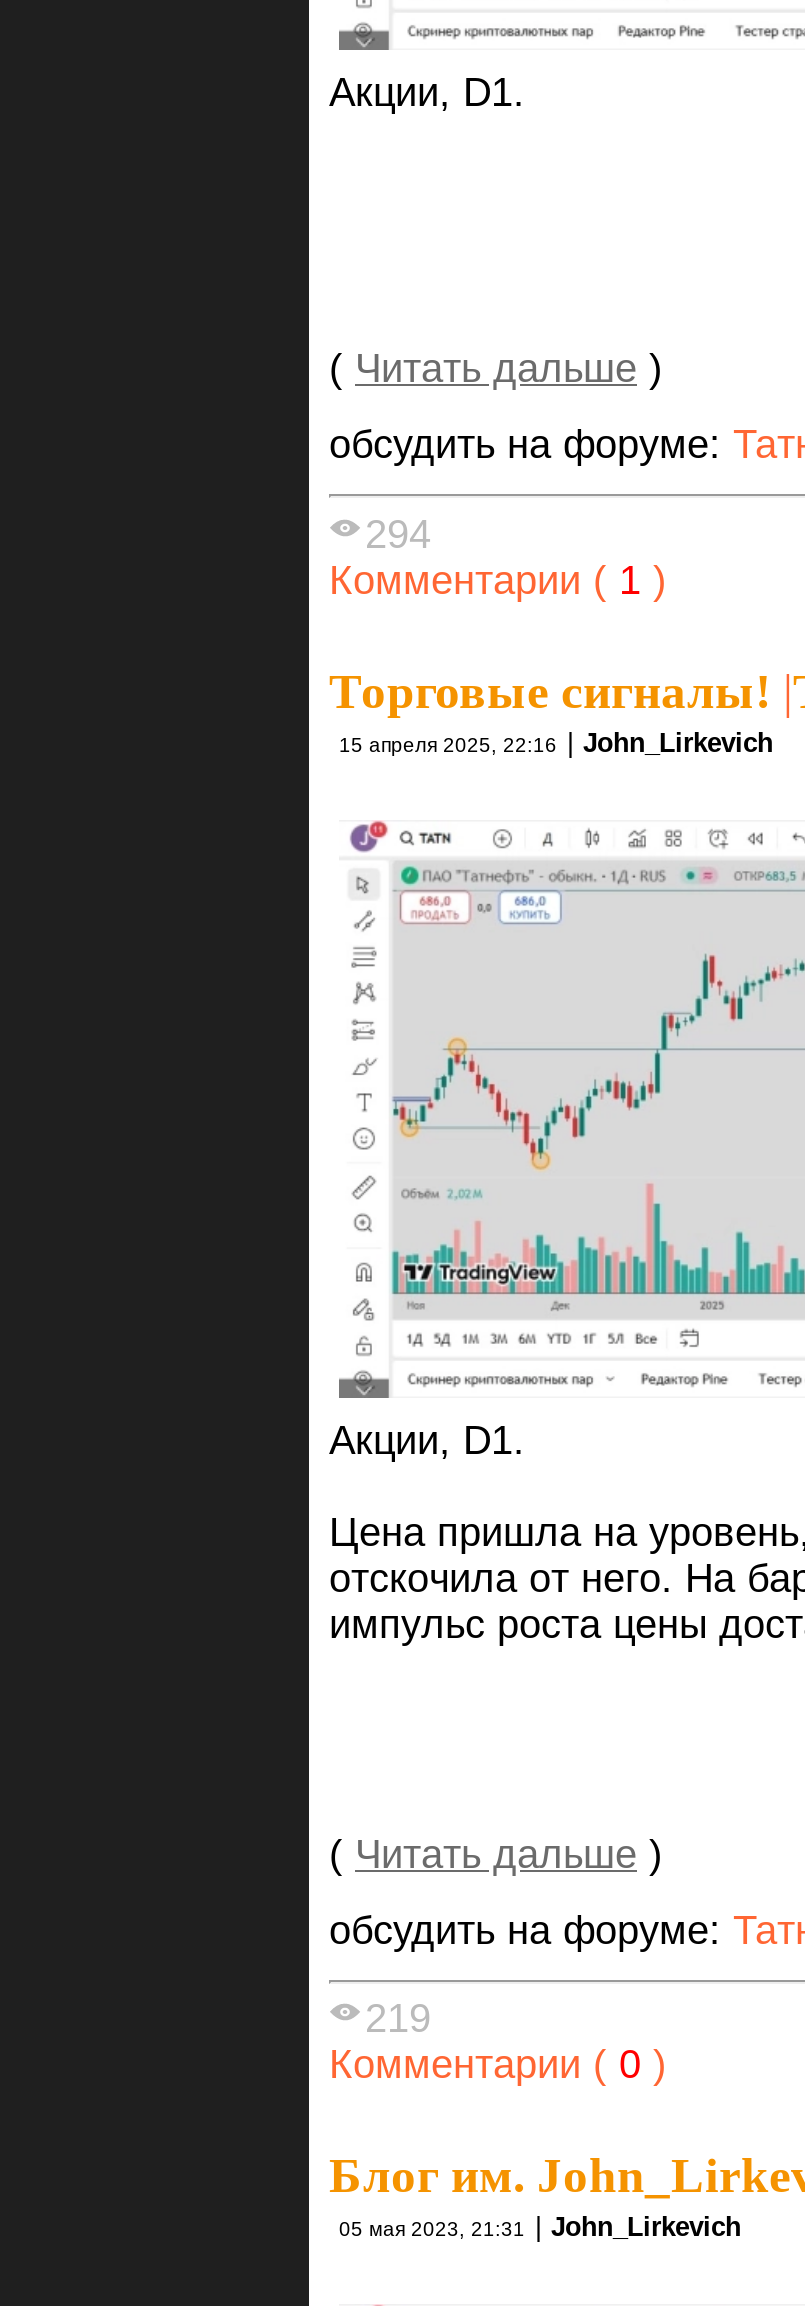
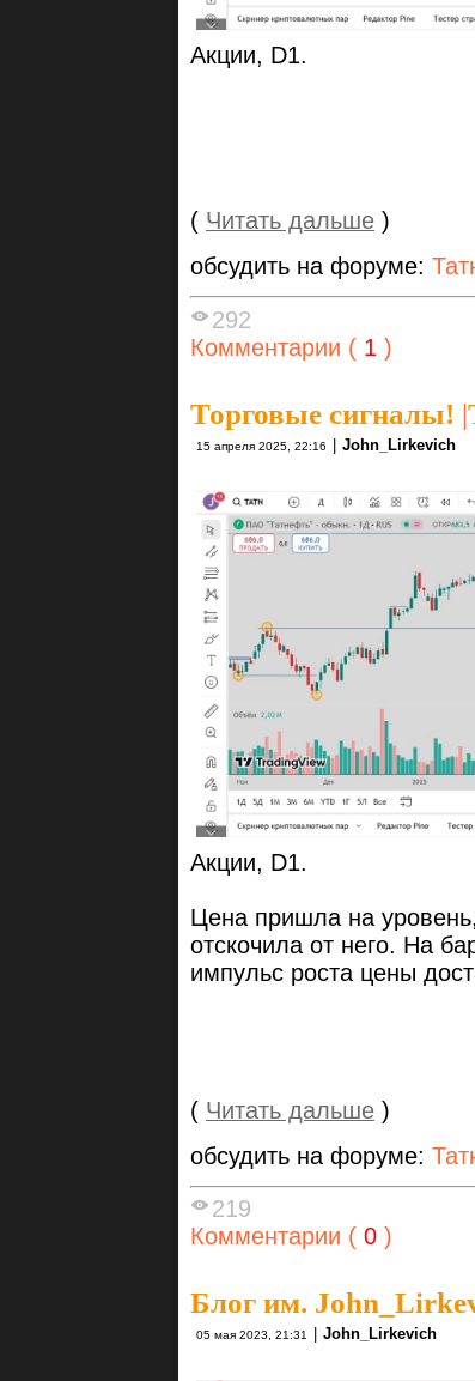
- 294
+ 292
